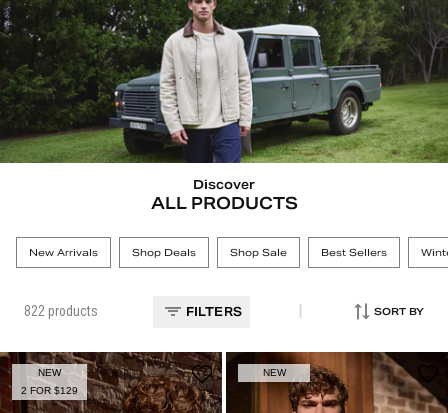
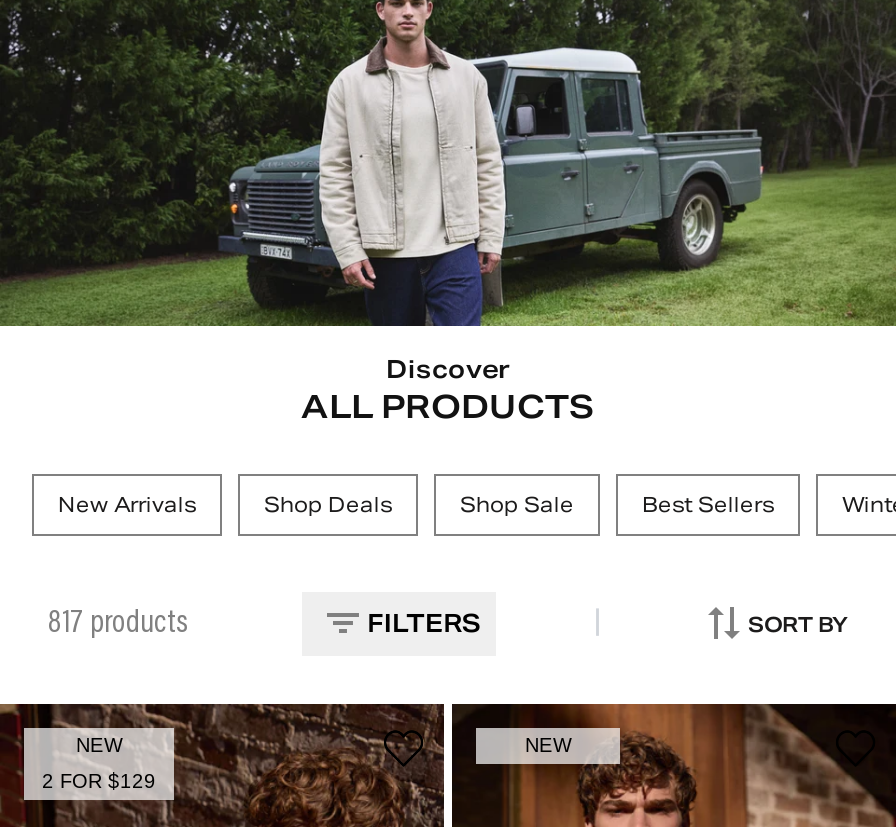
- 822 products
+ 817 products
